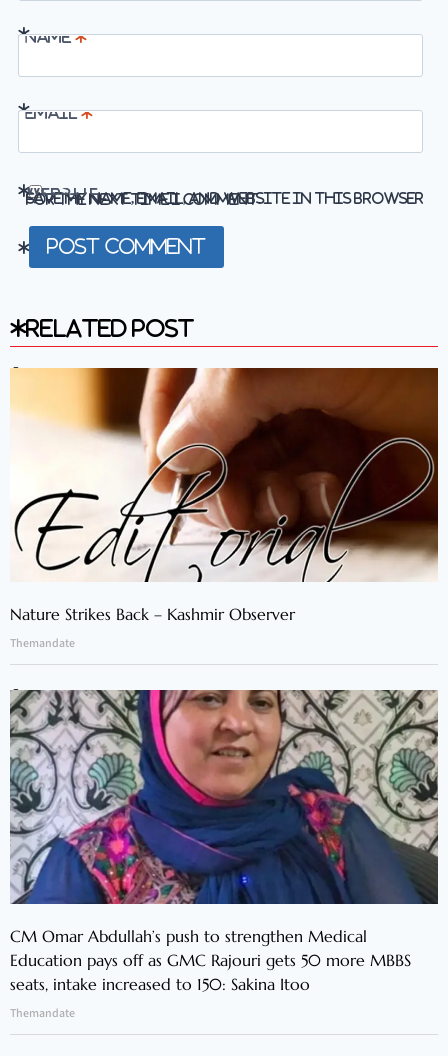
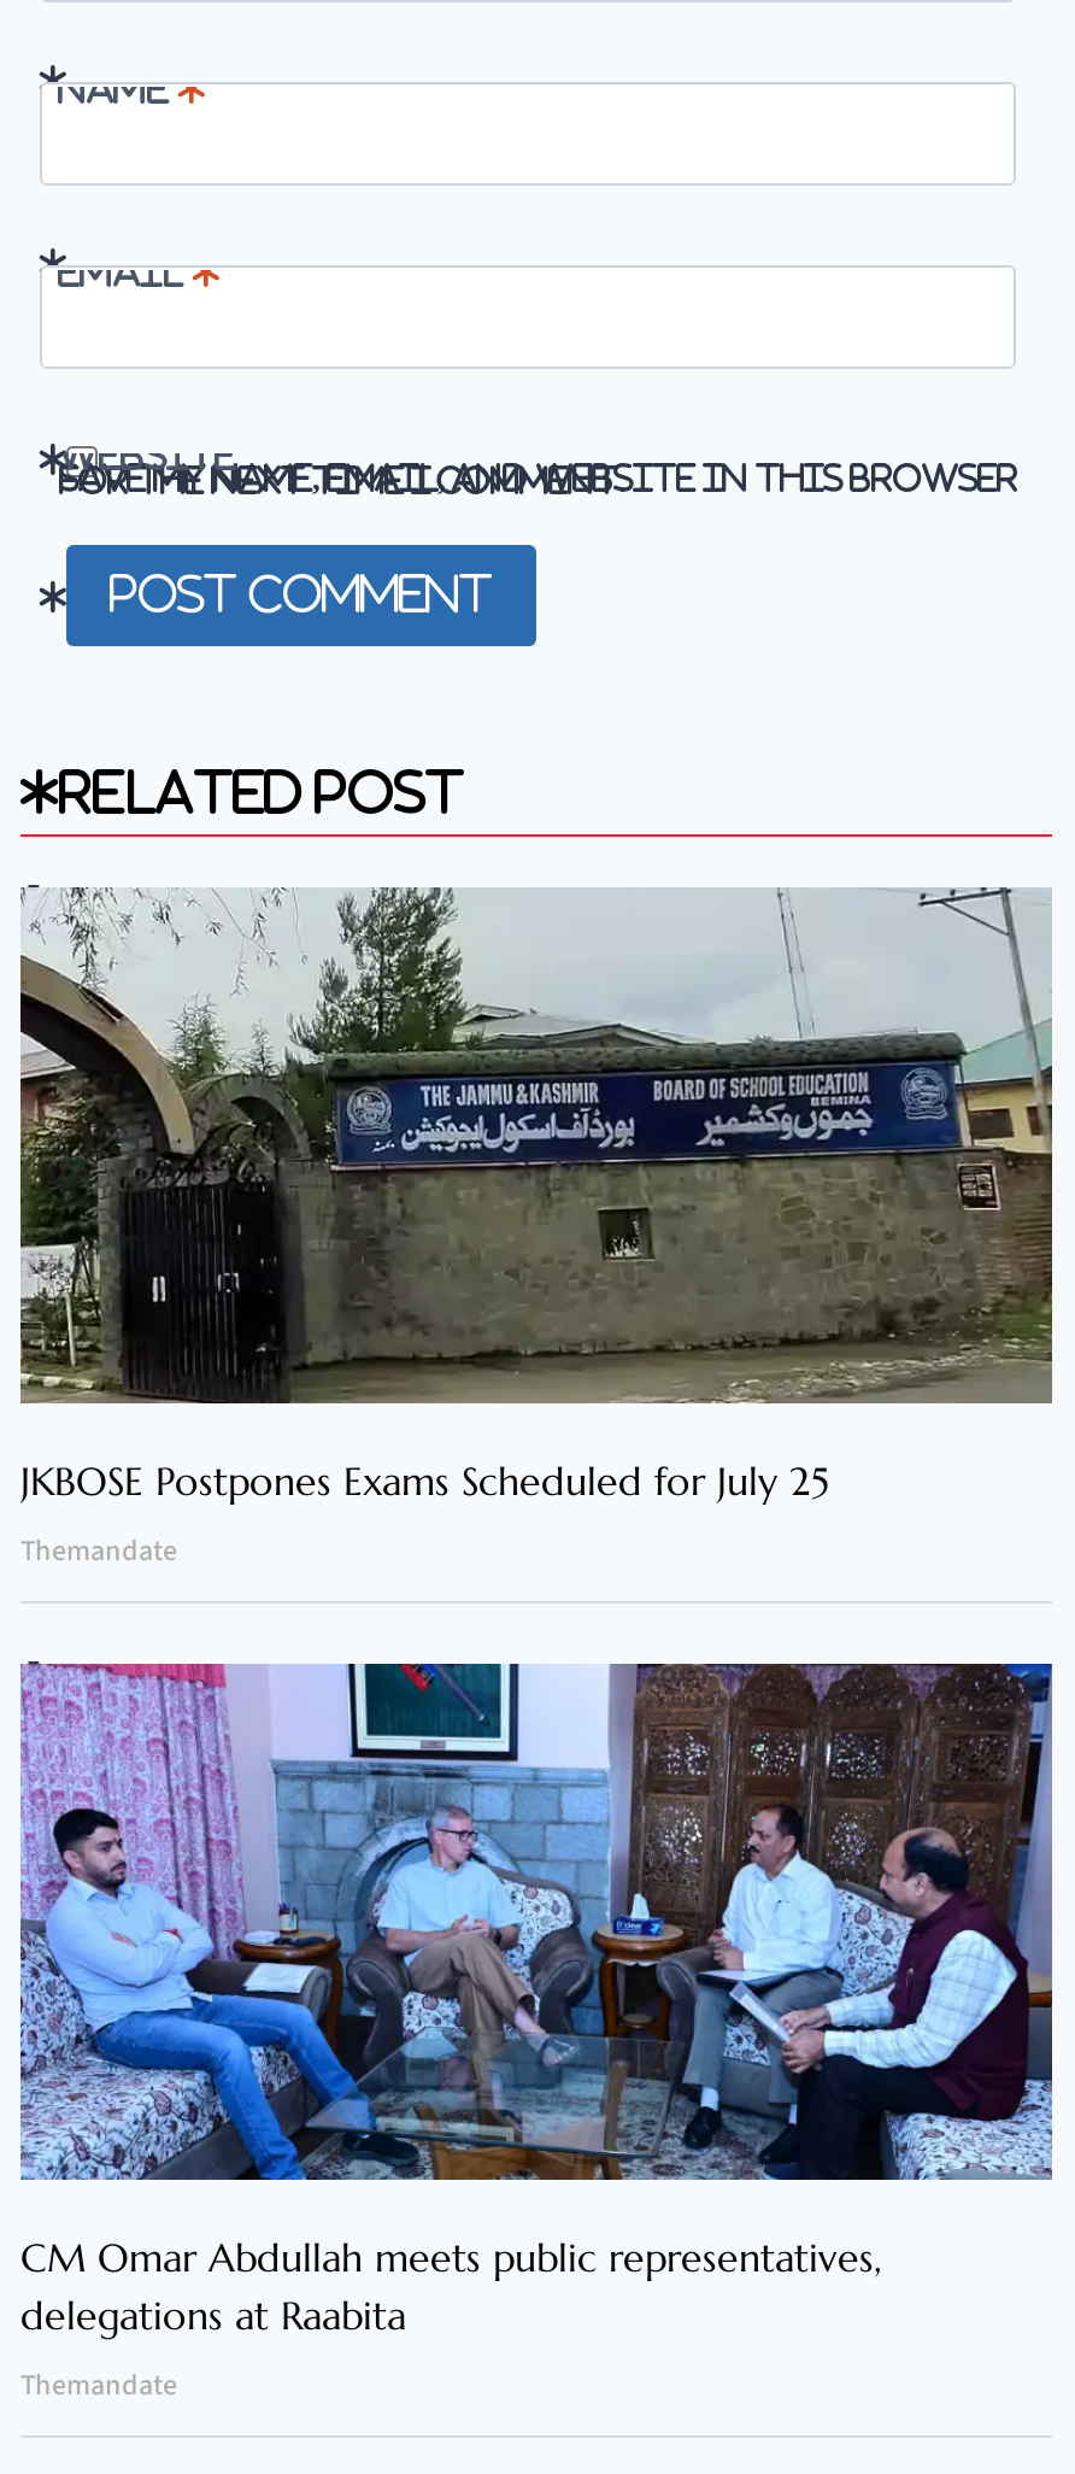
- [image]
- Nature Strikes Back – Kashmir Observer
+ [image]
+ JKBOSE Postpones Exams Scheduled for July 25

- [image]
- CM Omar Abdullah’s push to strengthen Medical
- Education pays off as GMC Rajouri gets 50 more MBBS
- seats, intake increased to 150: Sakina Itoo
+ [image]
+ CM Omar Abdullah meets public representatives,
+ delegations at Raabita
